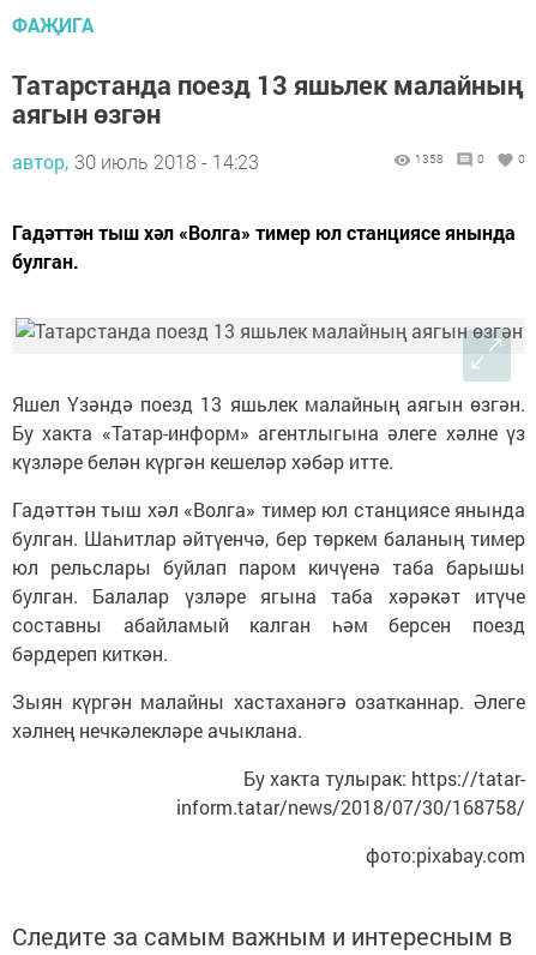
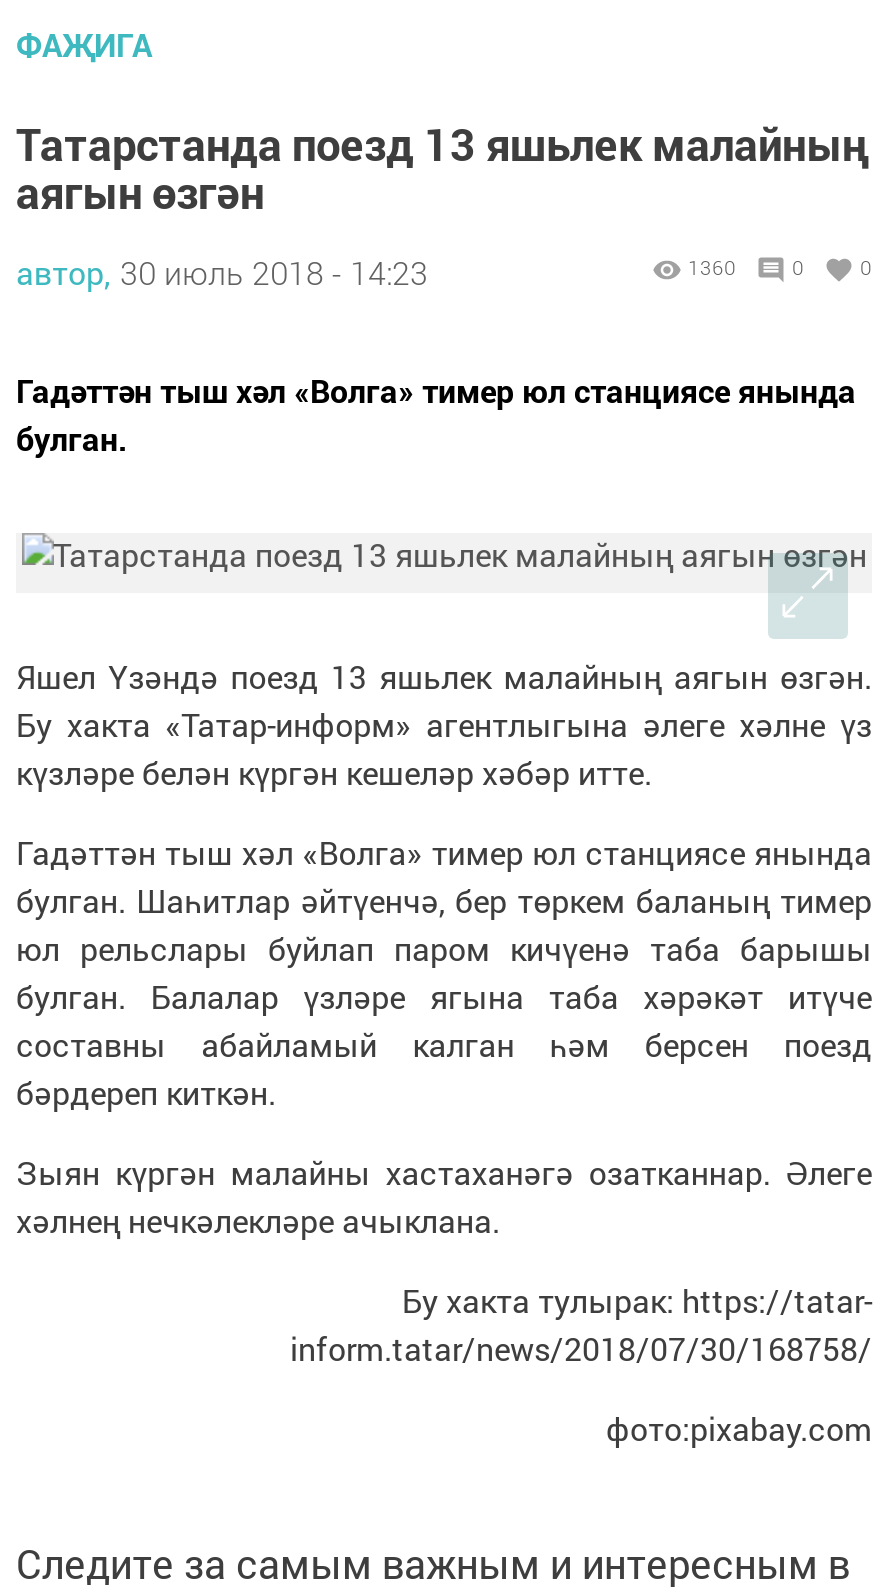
- 1358
+ 1360
